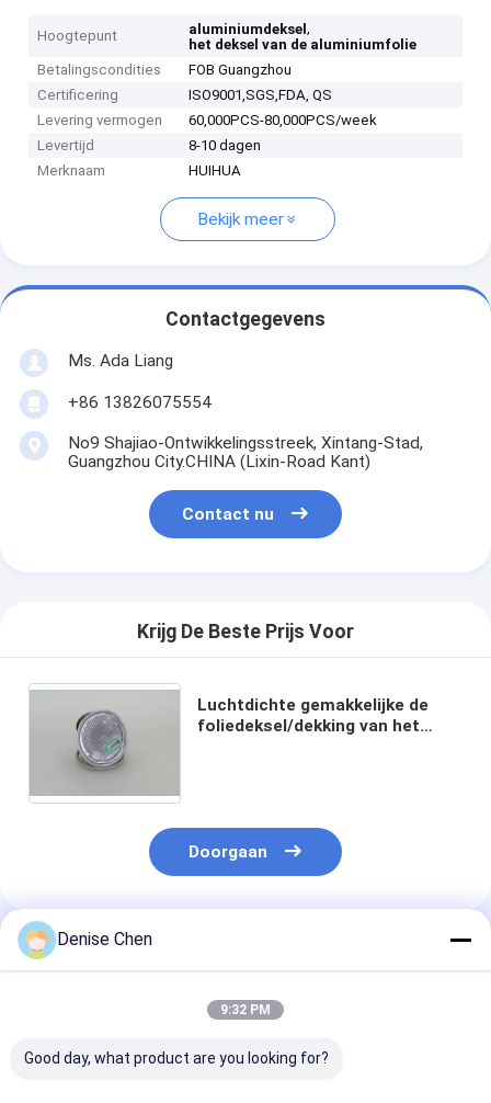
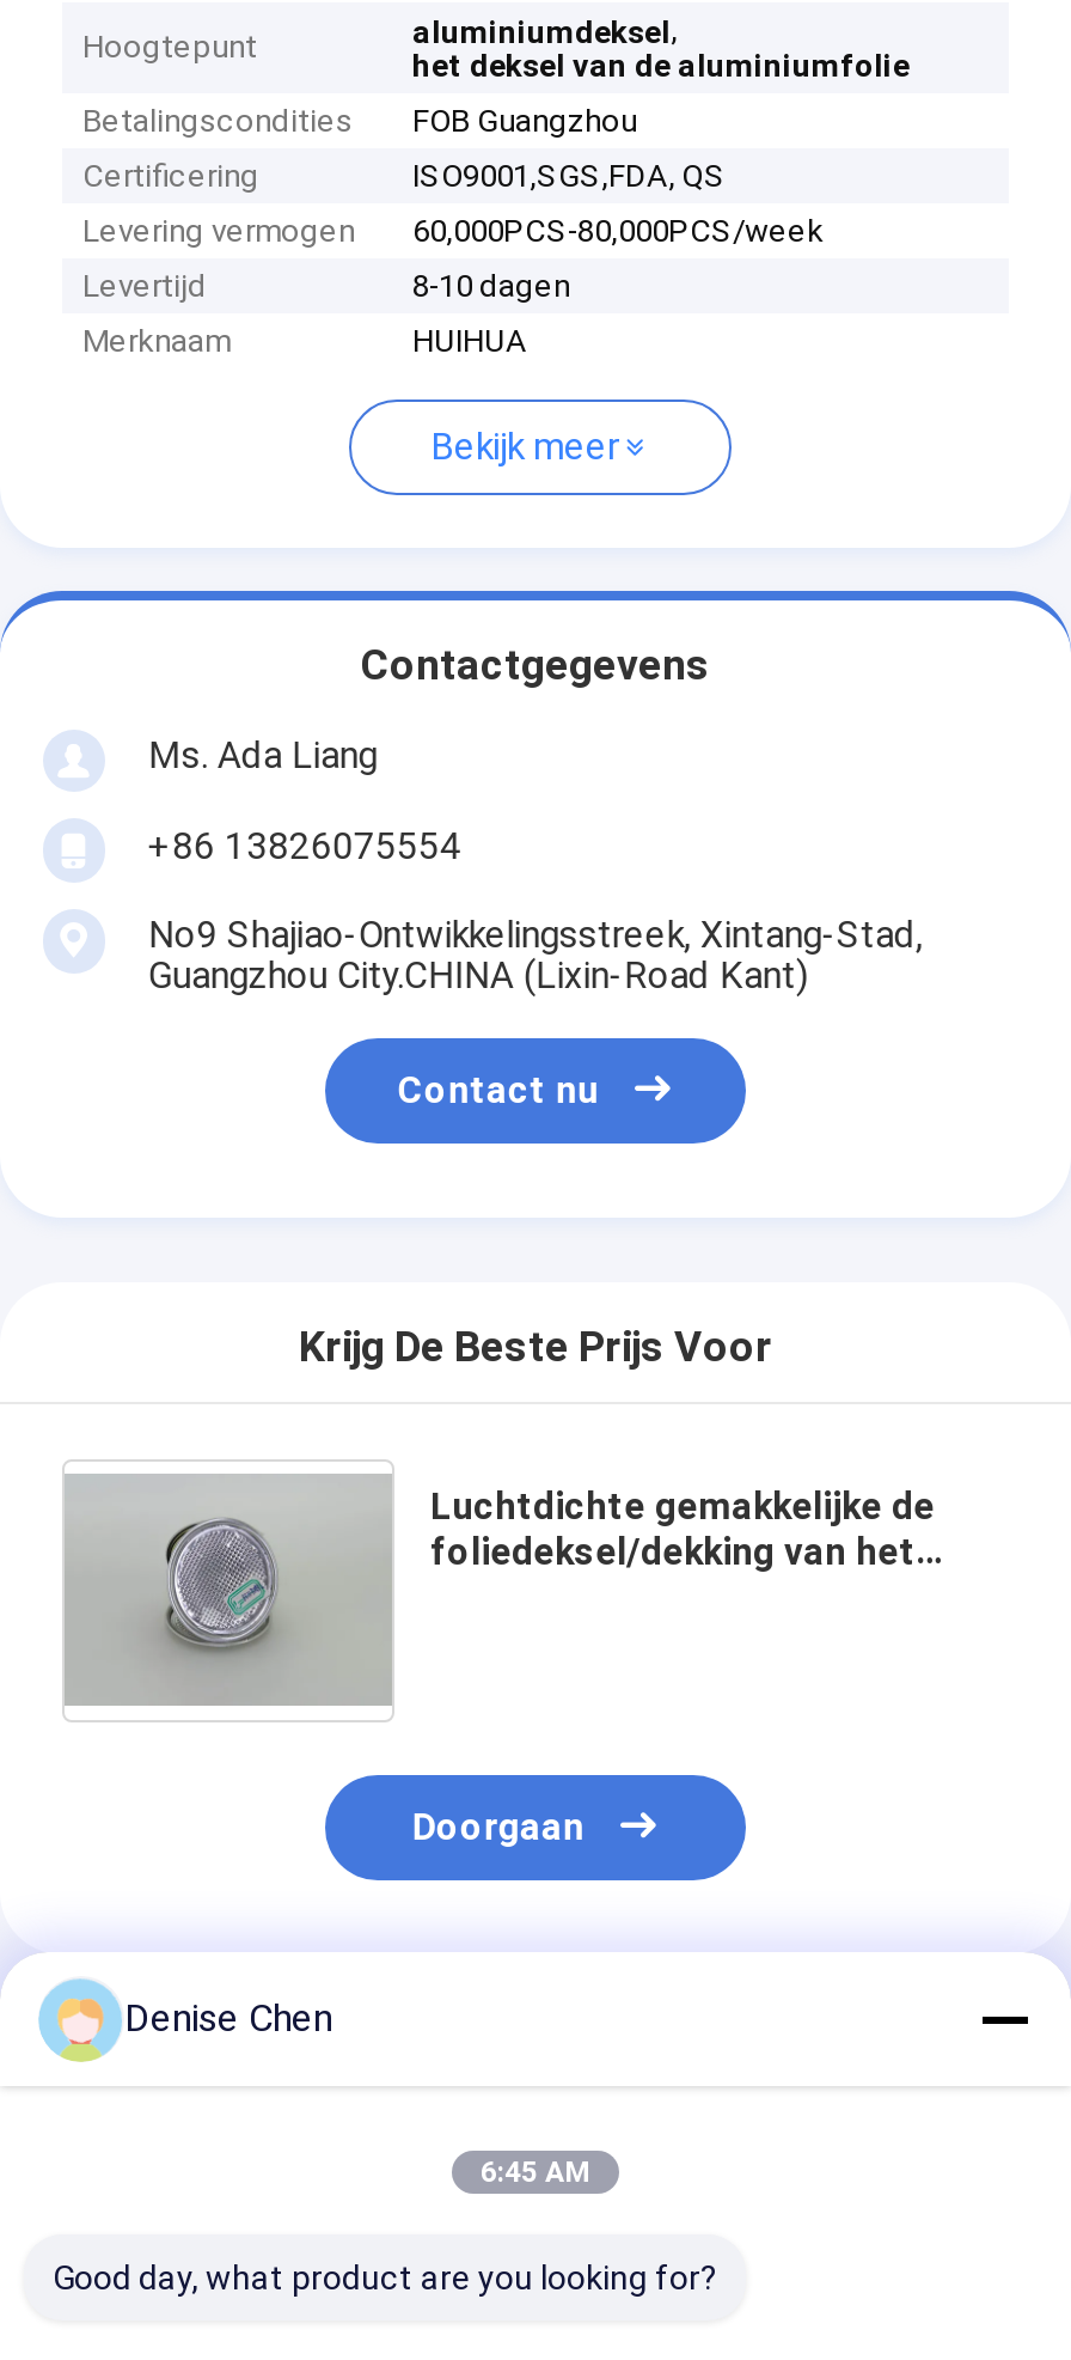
- 9:32 PM
+ 6:45 AM
